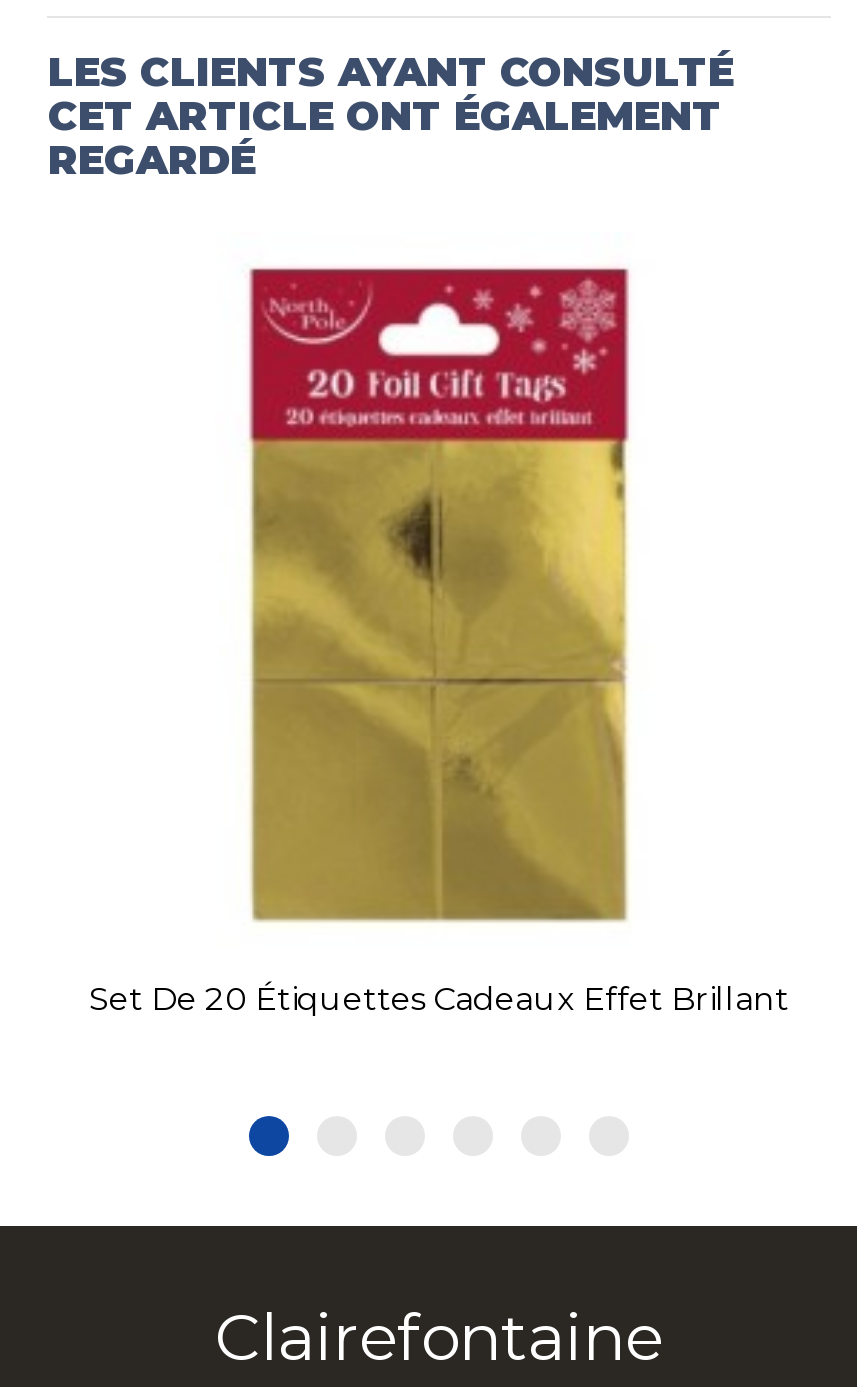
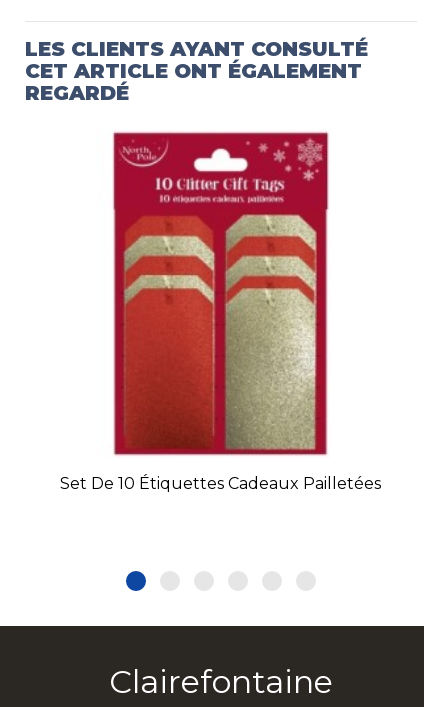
- [image]
- Set De 20 Étiquettes Cadeaux Effet Brillant
+ [image]
+ Set De 10 Étiquettes Cadeaux Pailletées
